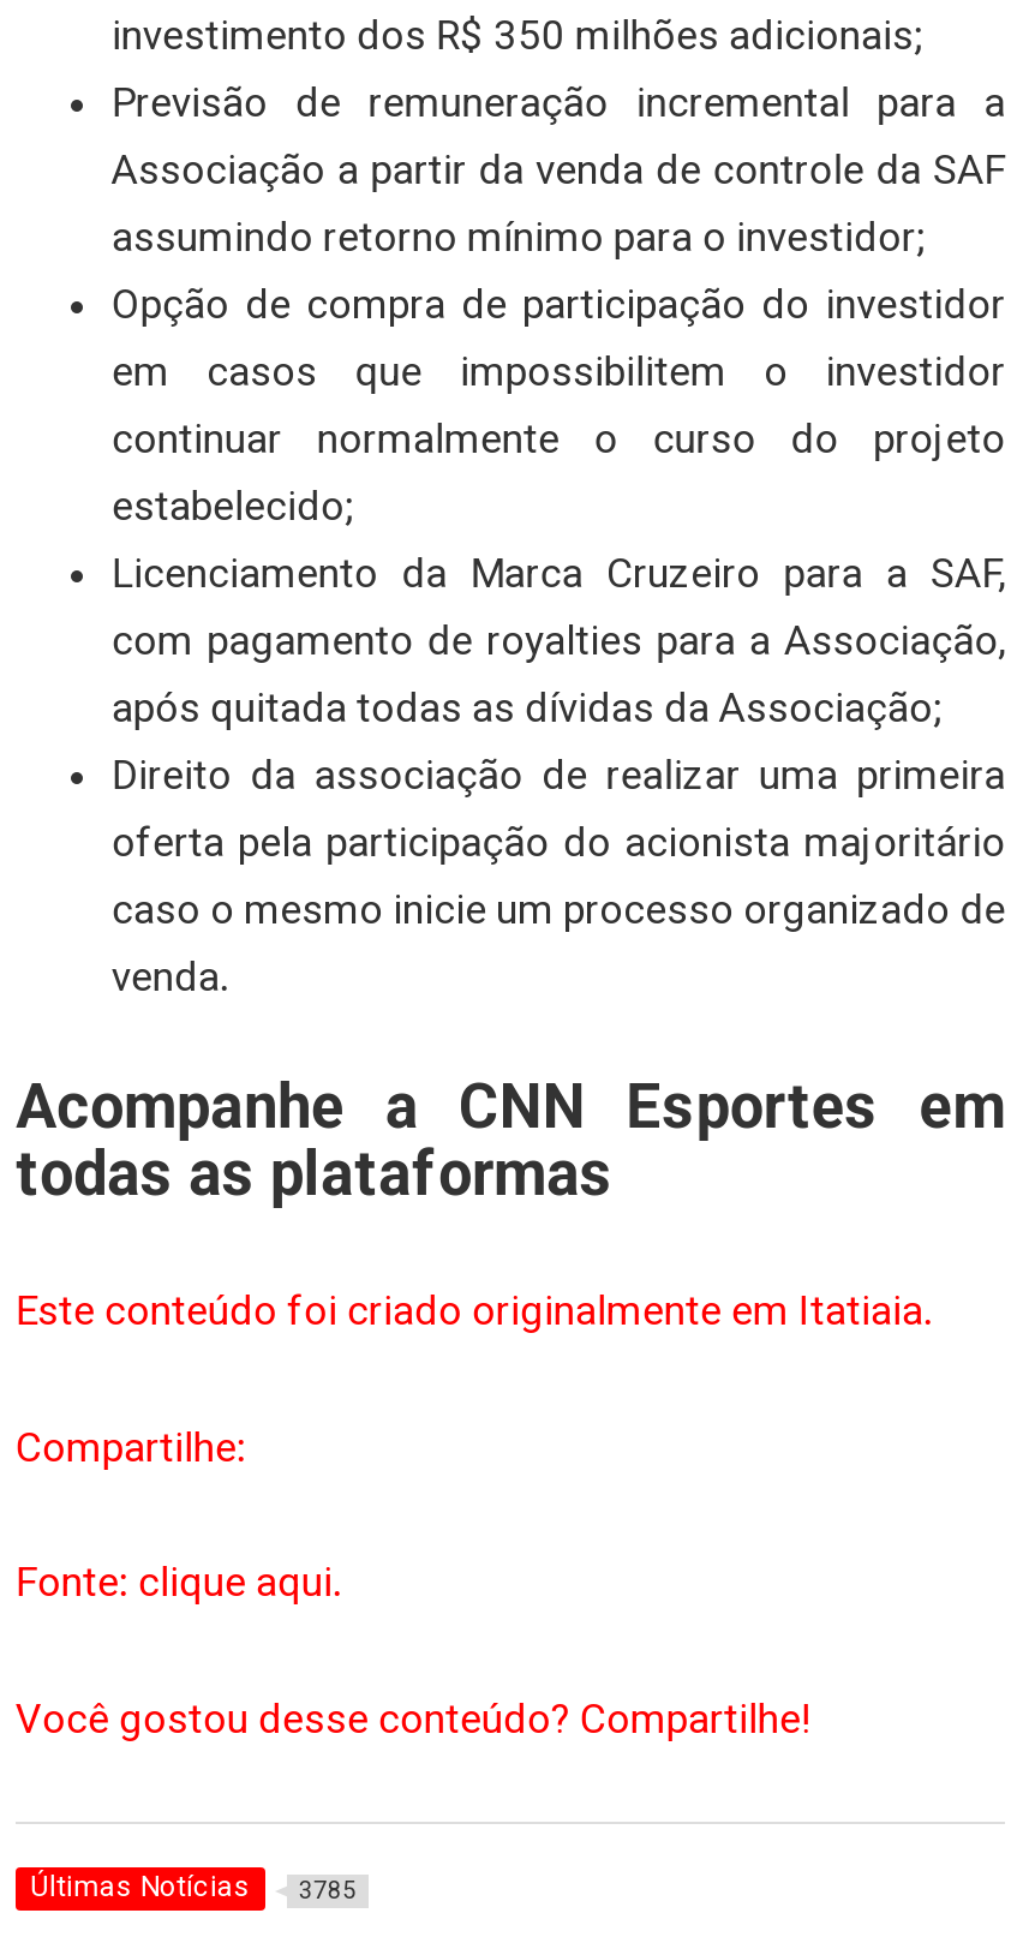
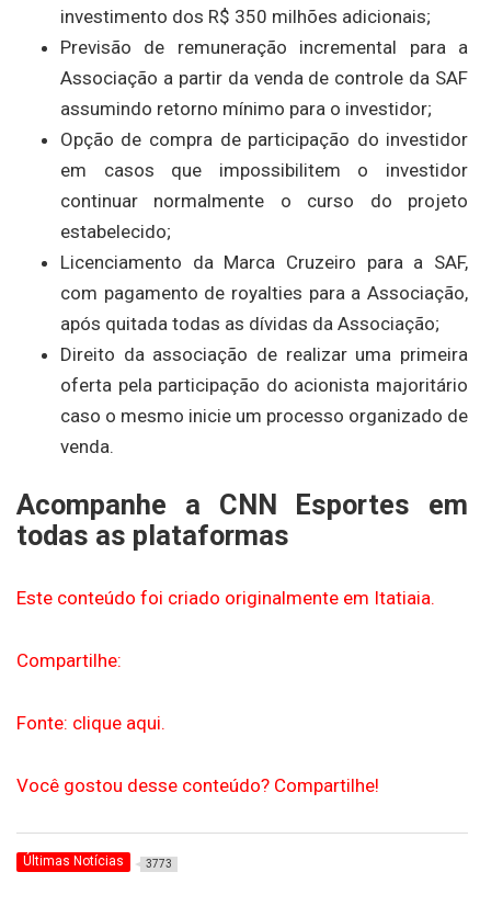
- Últimas Notícias 3785
+ Últimas Notícias 3773
